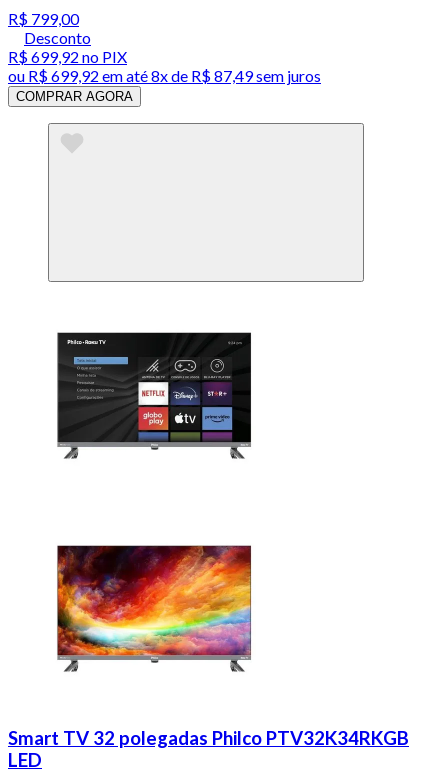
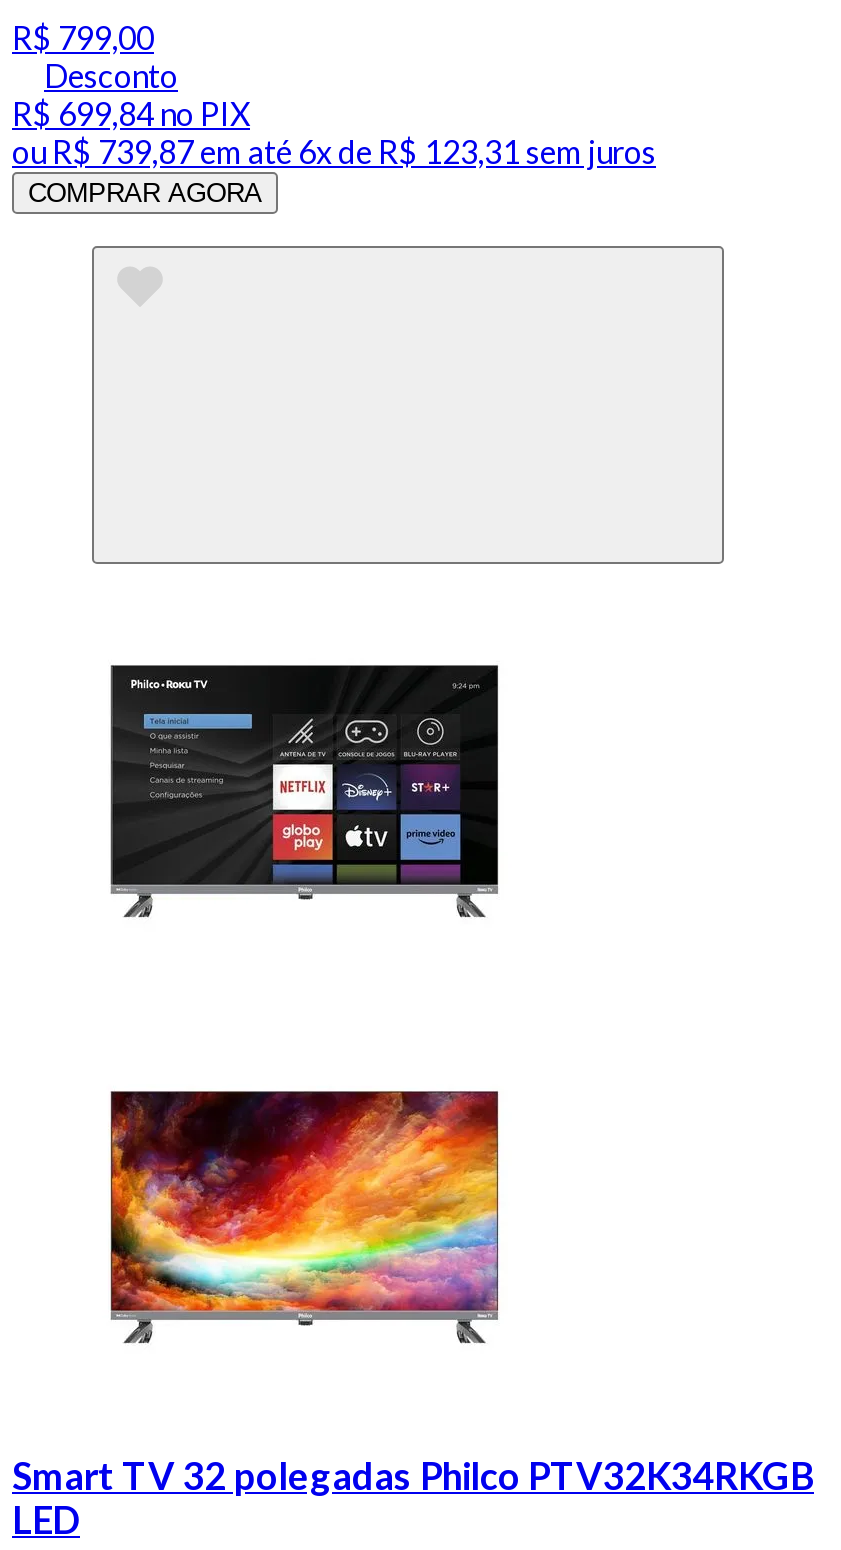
- R$ 699,92 no PIX
+ R$ 699,84 no PIX

- ou R$ 699,92 em até 8x de R$ 87,49 sem juros
+ ou R$ 739,87 em até 6x de R$ 123,31 sem juros
